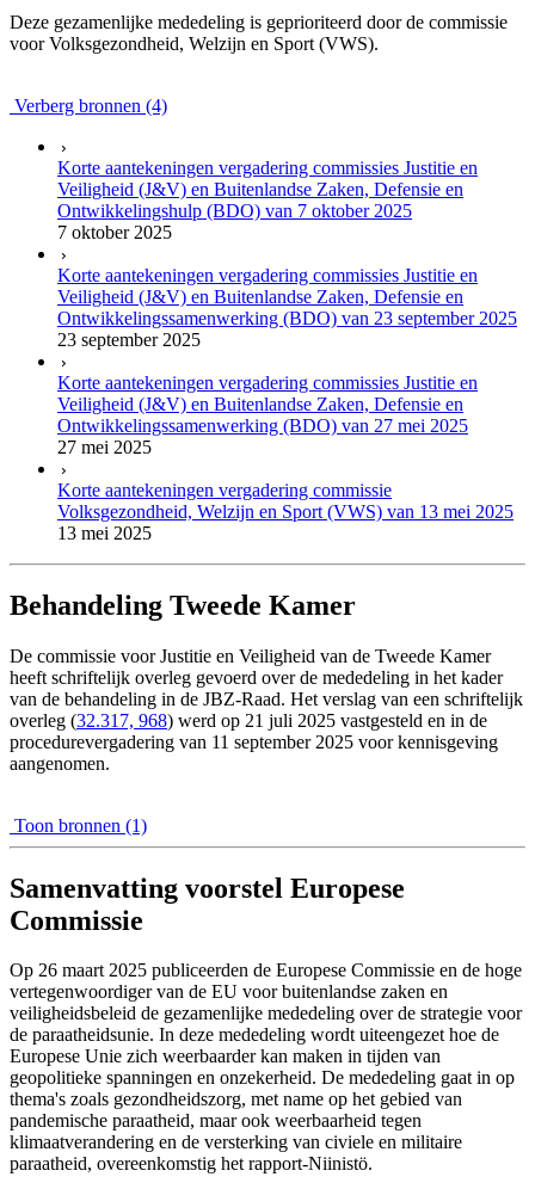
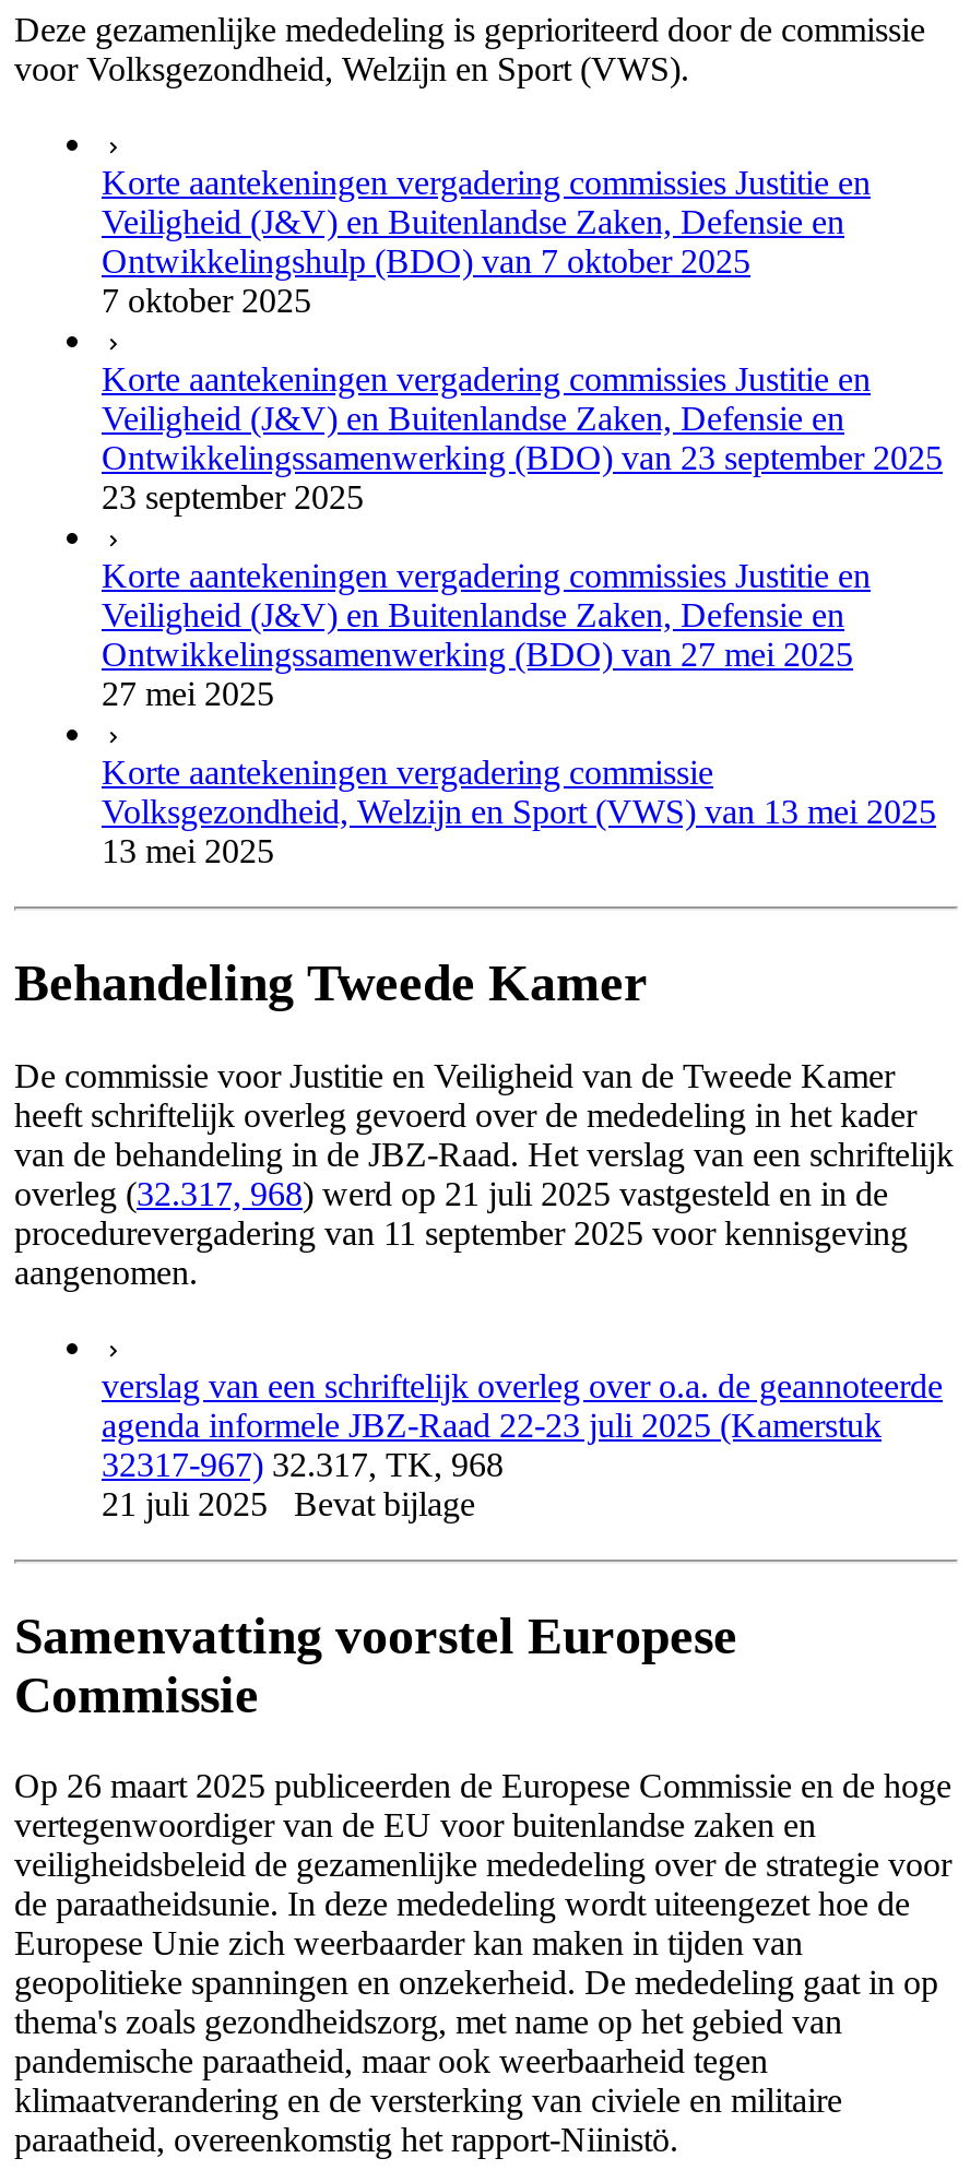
- Verberg bronnen (4)

moved up: Korte aantekeningen vergadering commissies Justitie en | Veiligheid (J&V) en Buitenlandse Zaken, Defensie en | Ontwikkelingshulp (BDO) van 7 oktober 2025 | ... | procedurevergadering van 11 september 2025 voor kennisgeving | aangenomen.

- Toon bronnen (1)
+ verslag van een schriftelijk overleg over o.a. de geannoteerde
+ agenda informele JBZ-Raad 22-23 juli 2025 (Kamerstuk
+ 32317-967) 32.317, TK, 968
+ 21 juli 2025 Bevat bijlage
